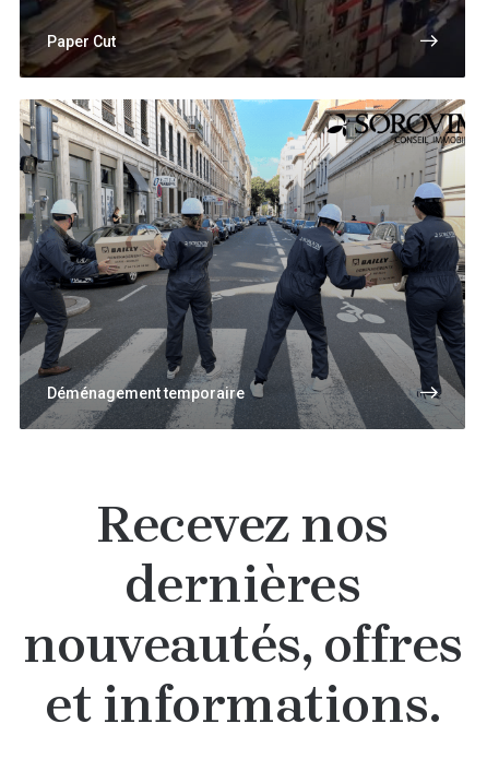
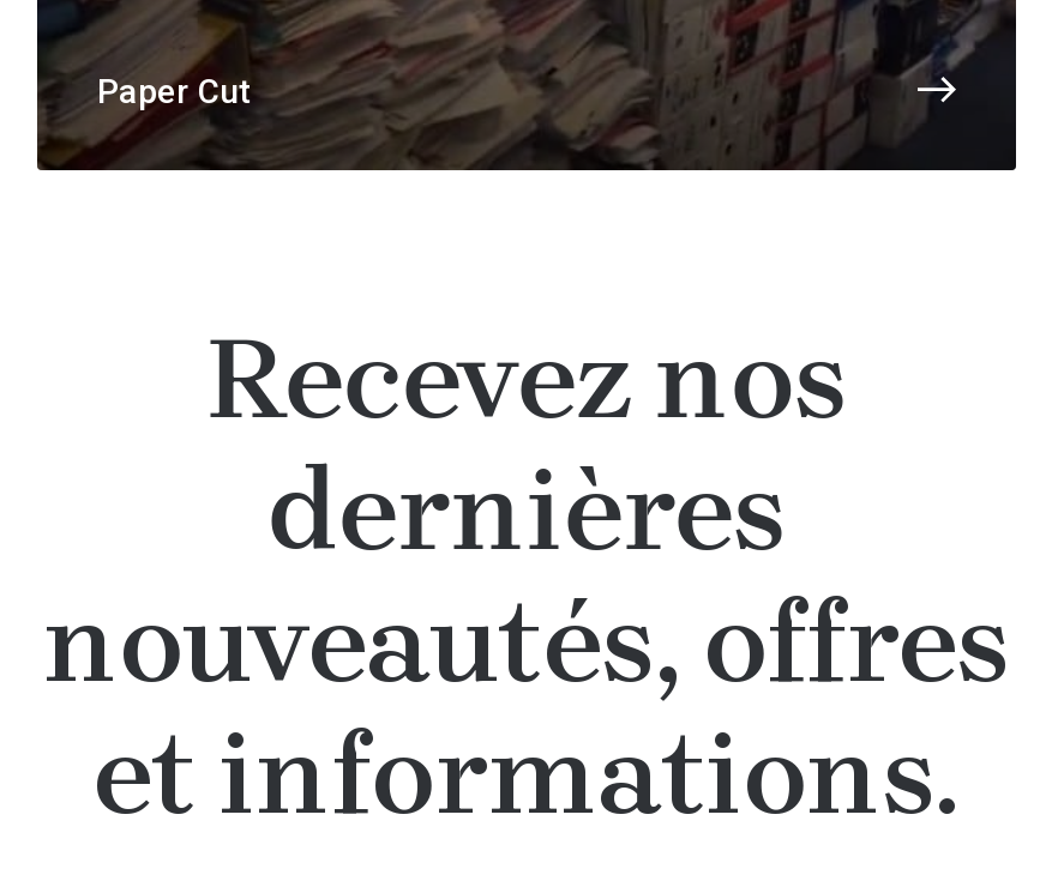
- [image]
- Déménagement temporaire
